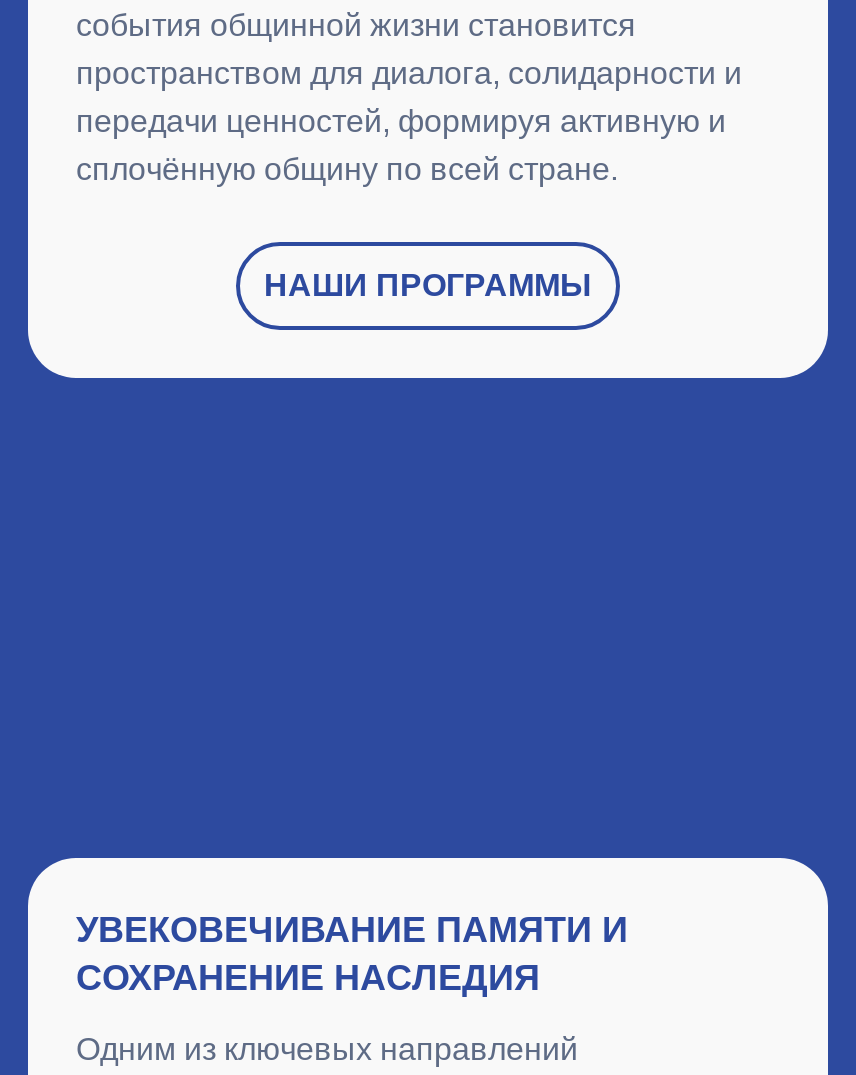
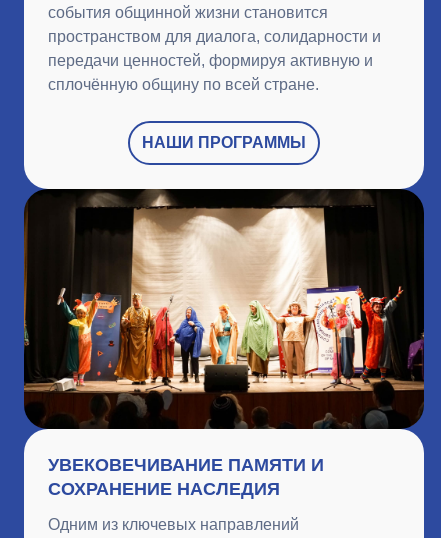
+ [image]
